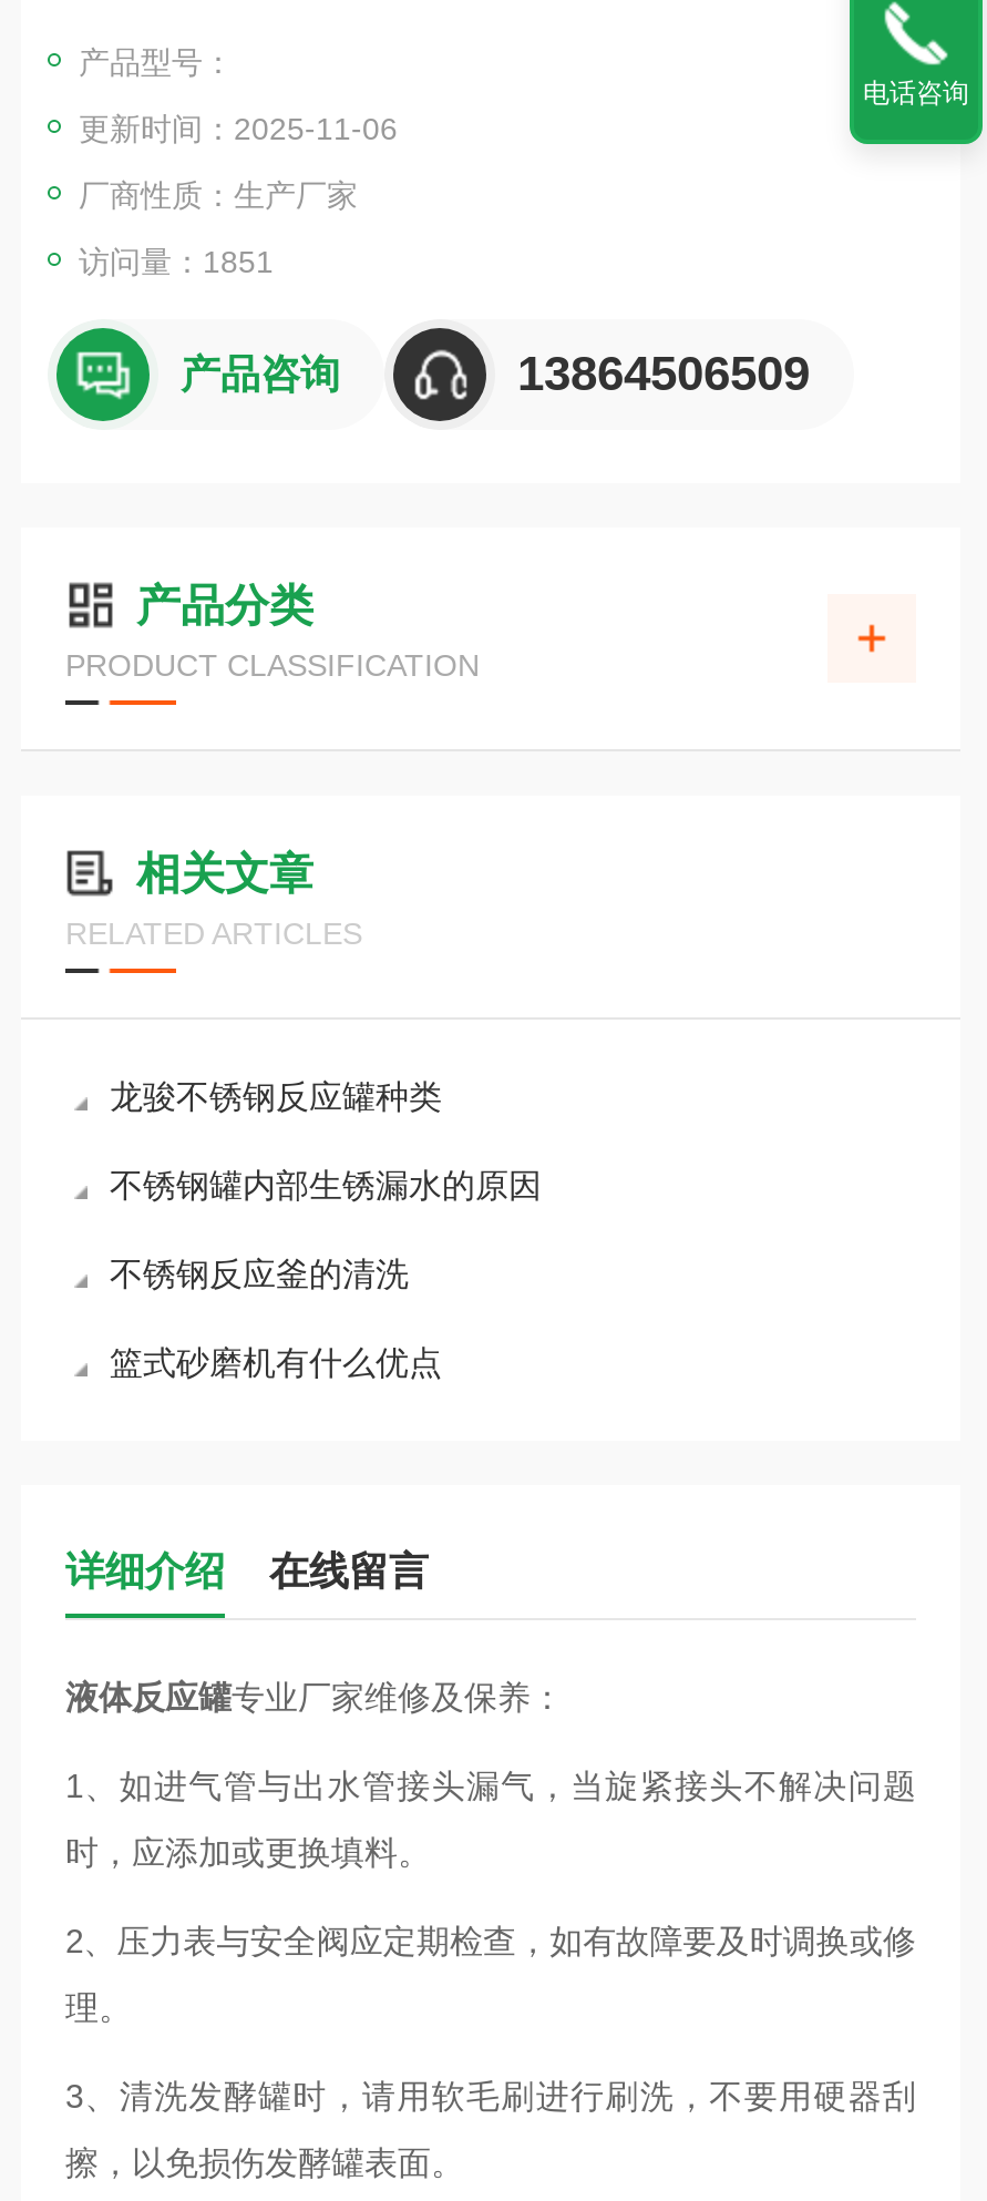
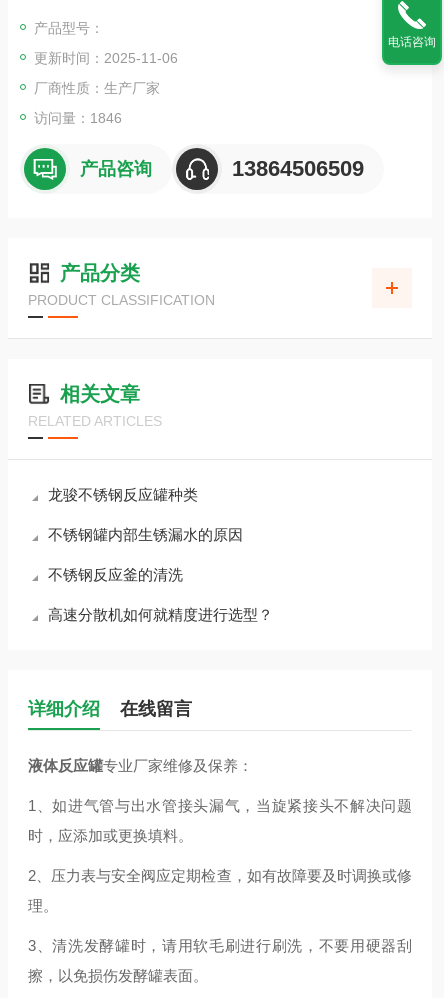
- 访问量：1851
+ 访问量：1846

- 篮式砂磨机有什么优点
+ 高速分散机如何就精度进行选型？
